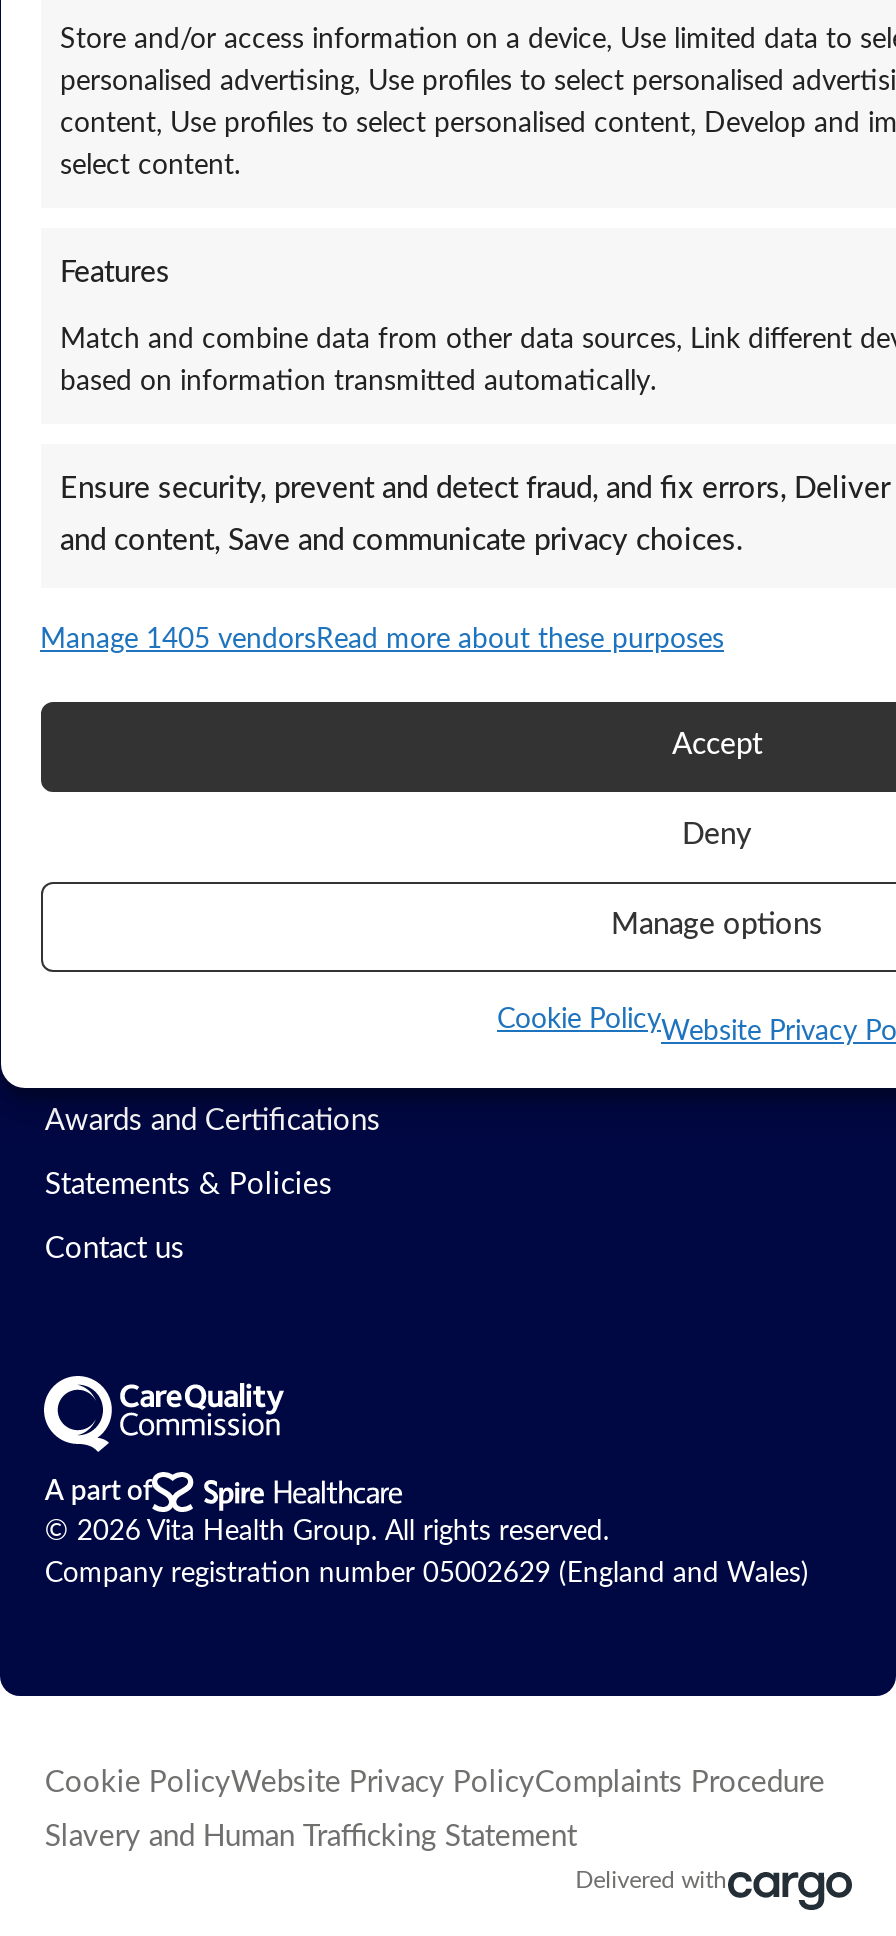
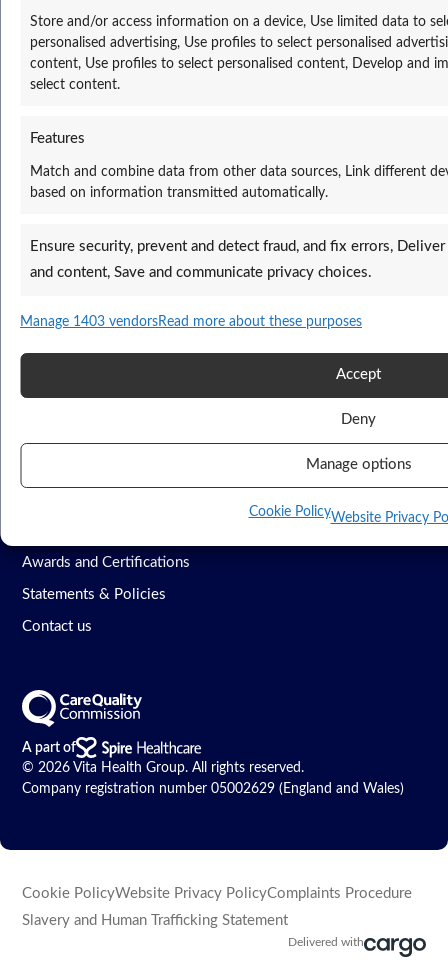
- Manage 1405 vendorsRead more about these purposes
+ Manage 1403 vendorsRead more about these purposes
